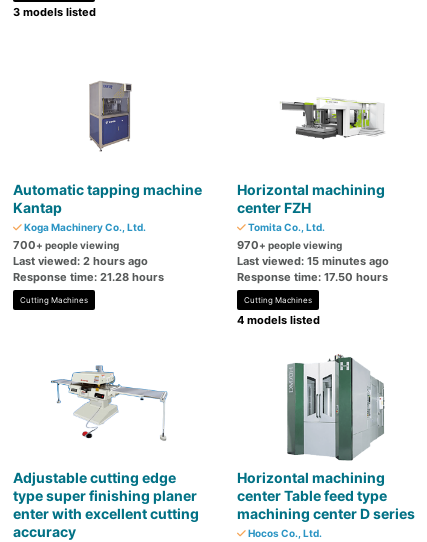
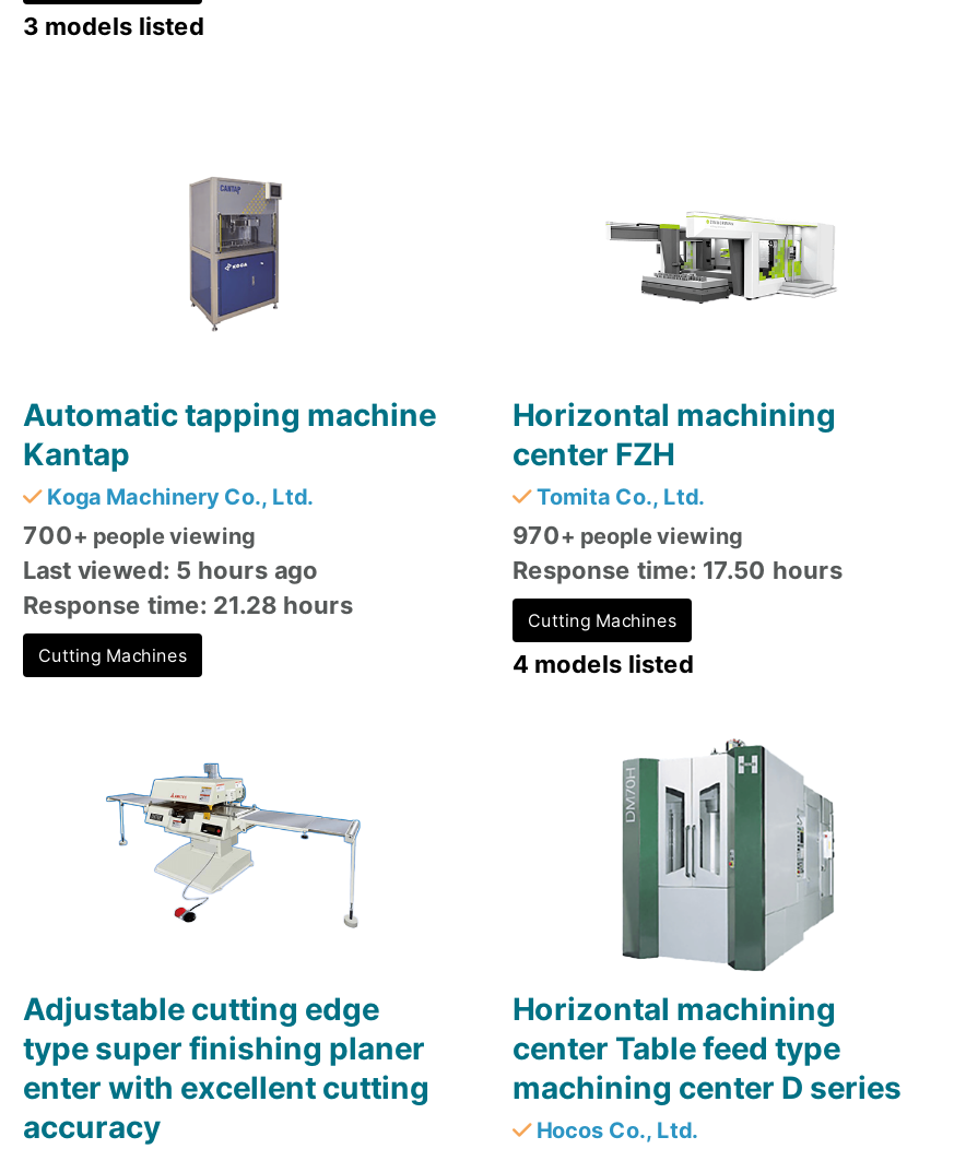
- Last viewed: 2 hours ago
+ Last viewed: 5 hours ago

- Last viewed: 15 minutes ago
